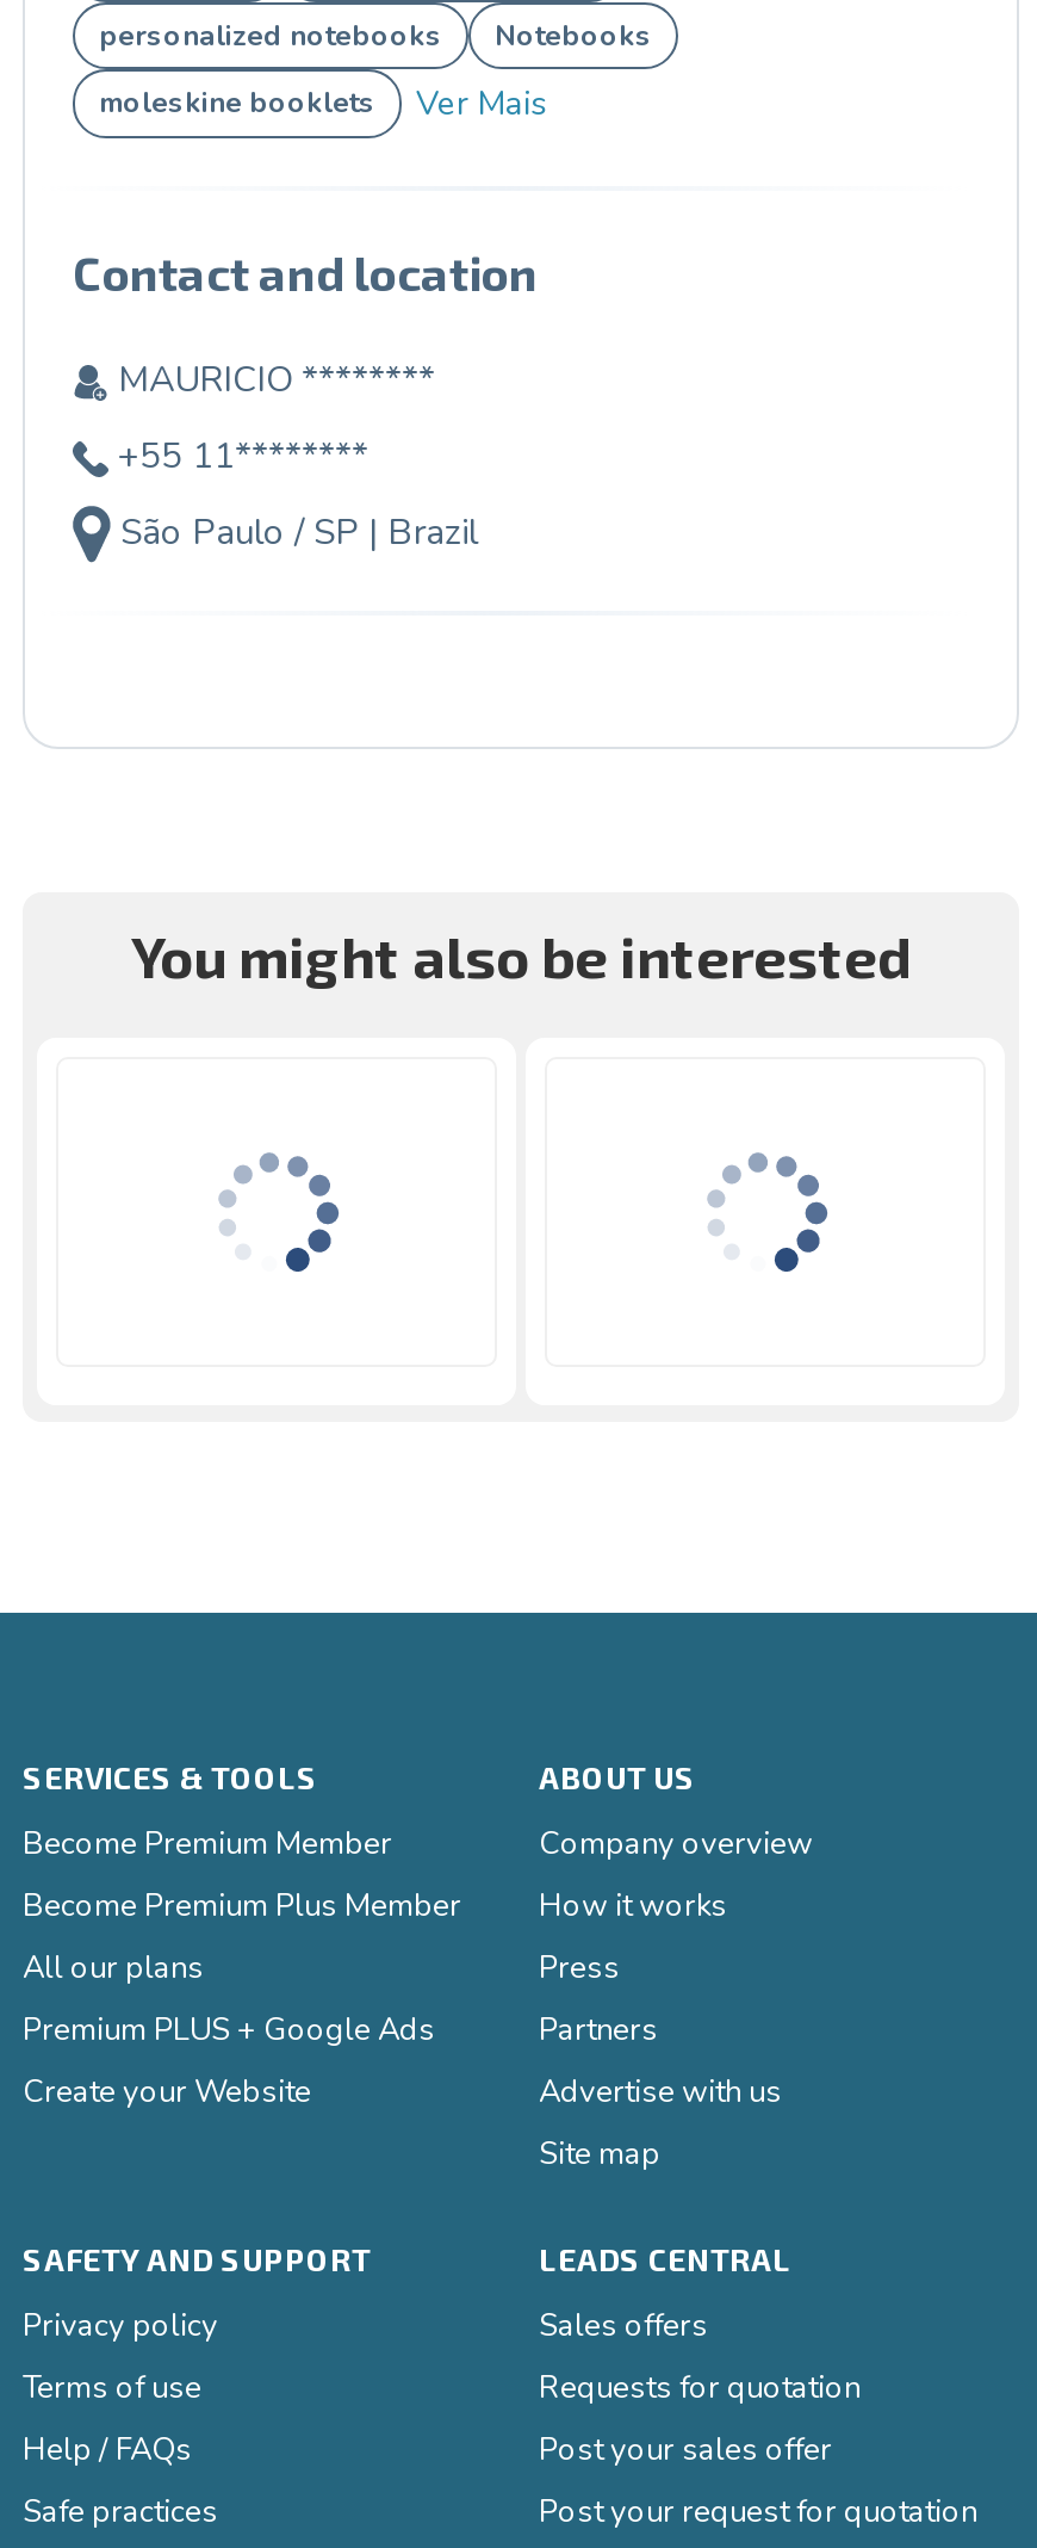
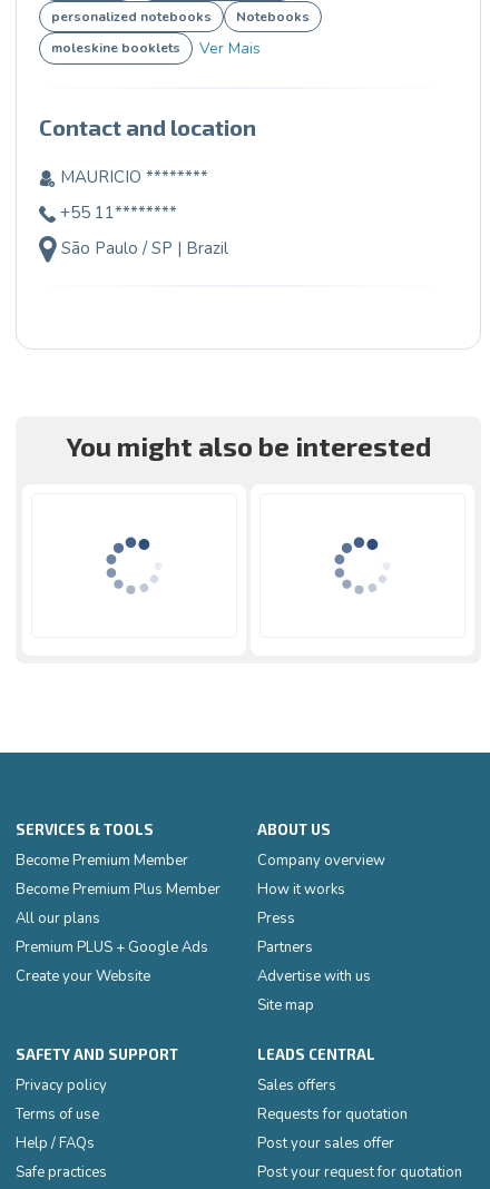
- [image]
+ [image]

- [image]
+ [image]
